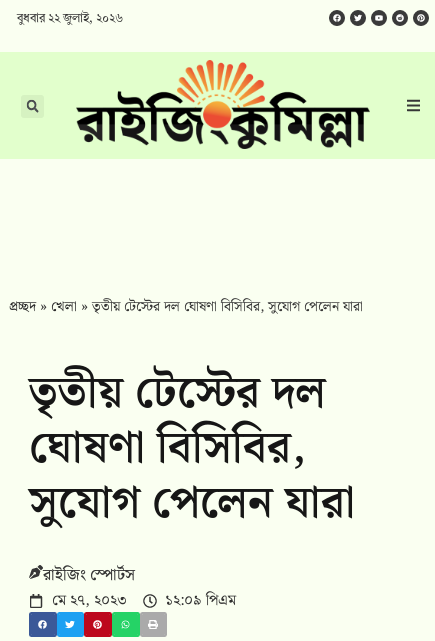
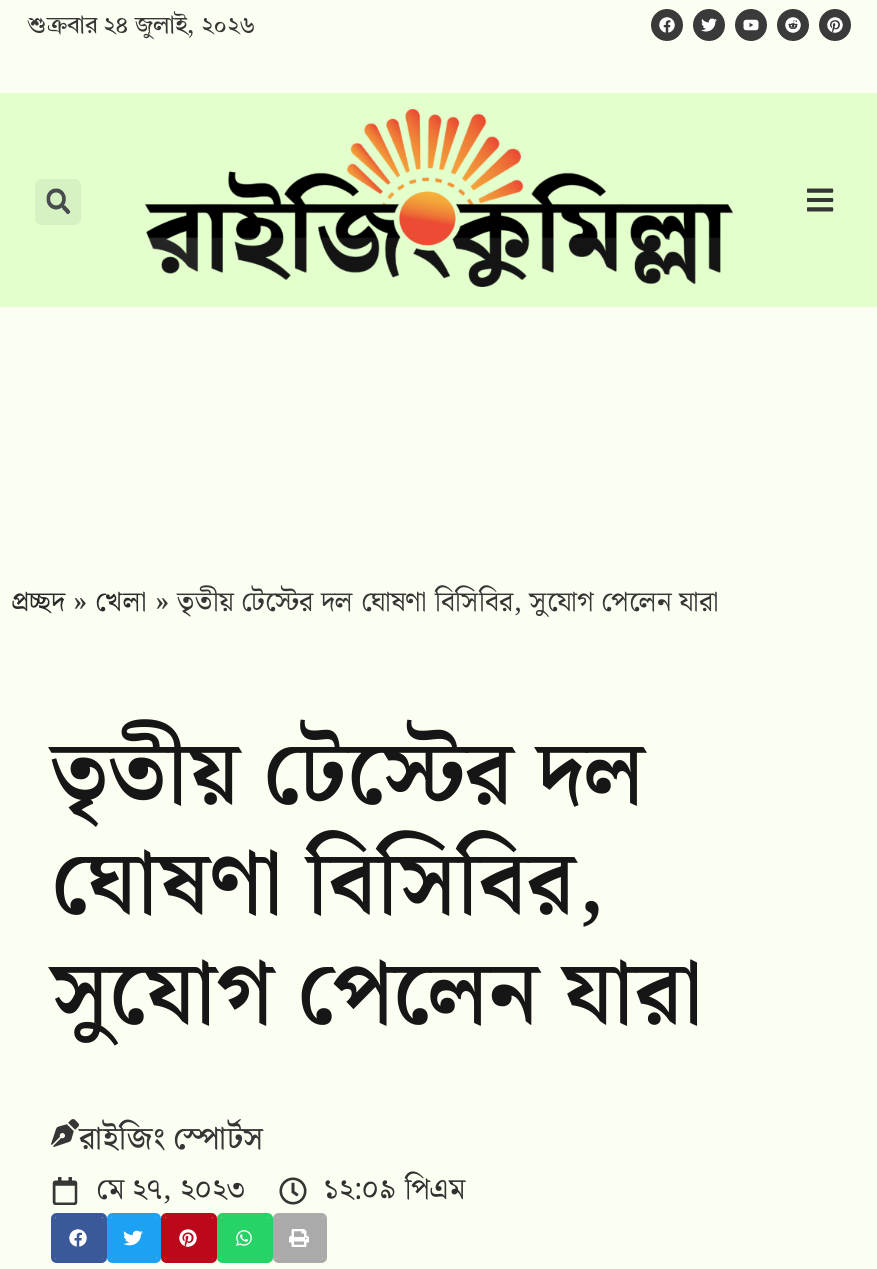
- বুধবার ২২ জুলাই, ২০২৬
+ শুক্রবার ২৪ জুলাই, ২০২৬
